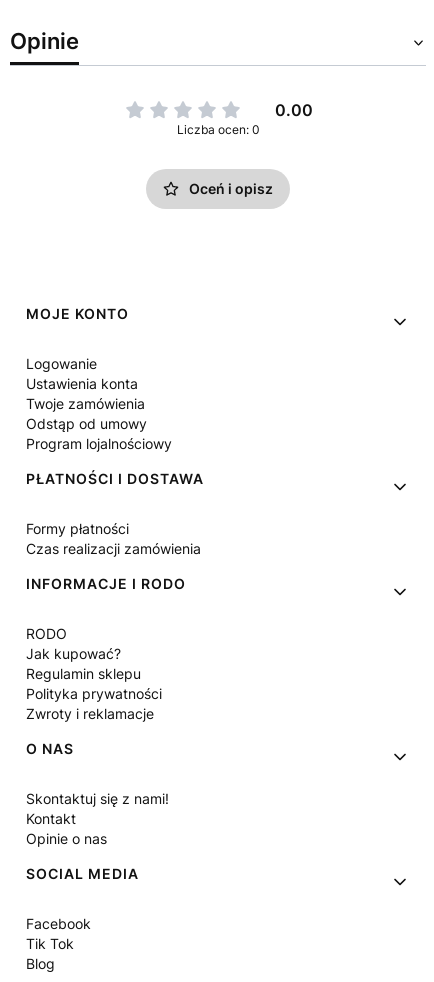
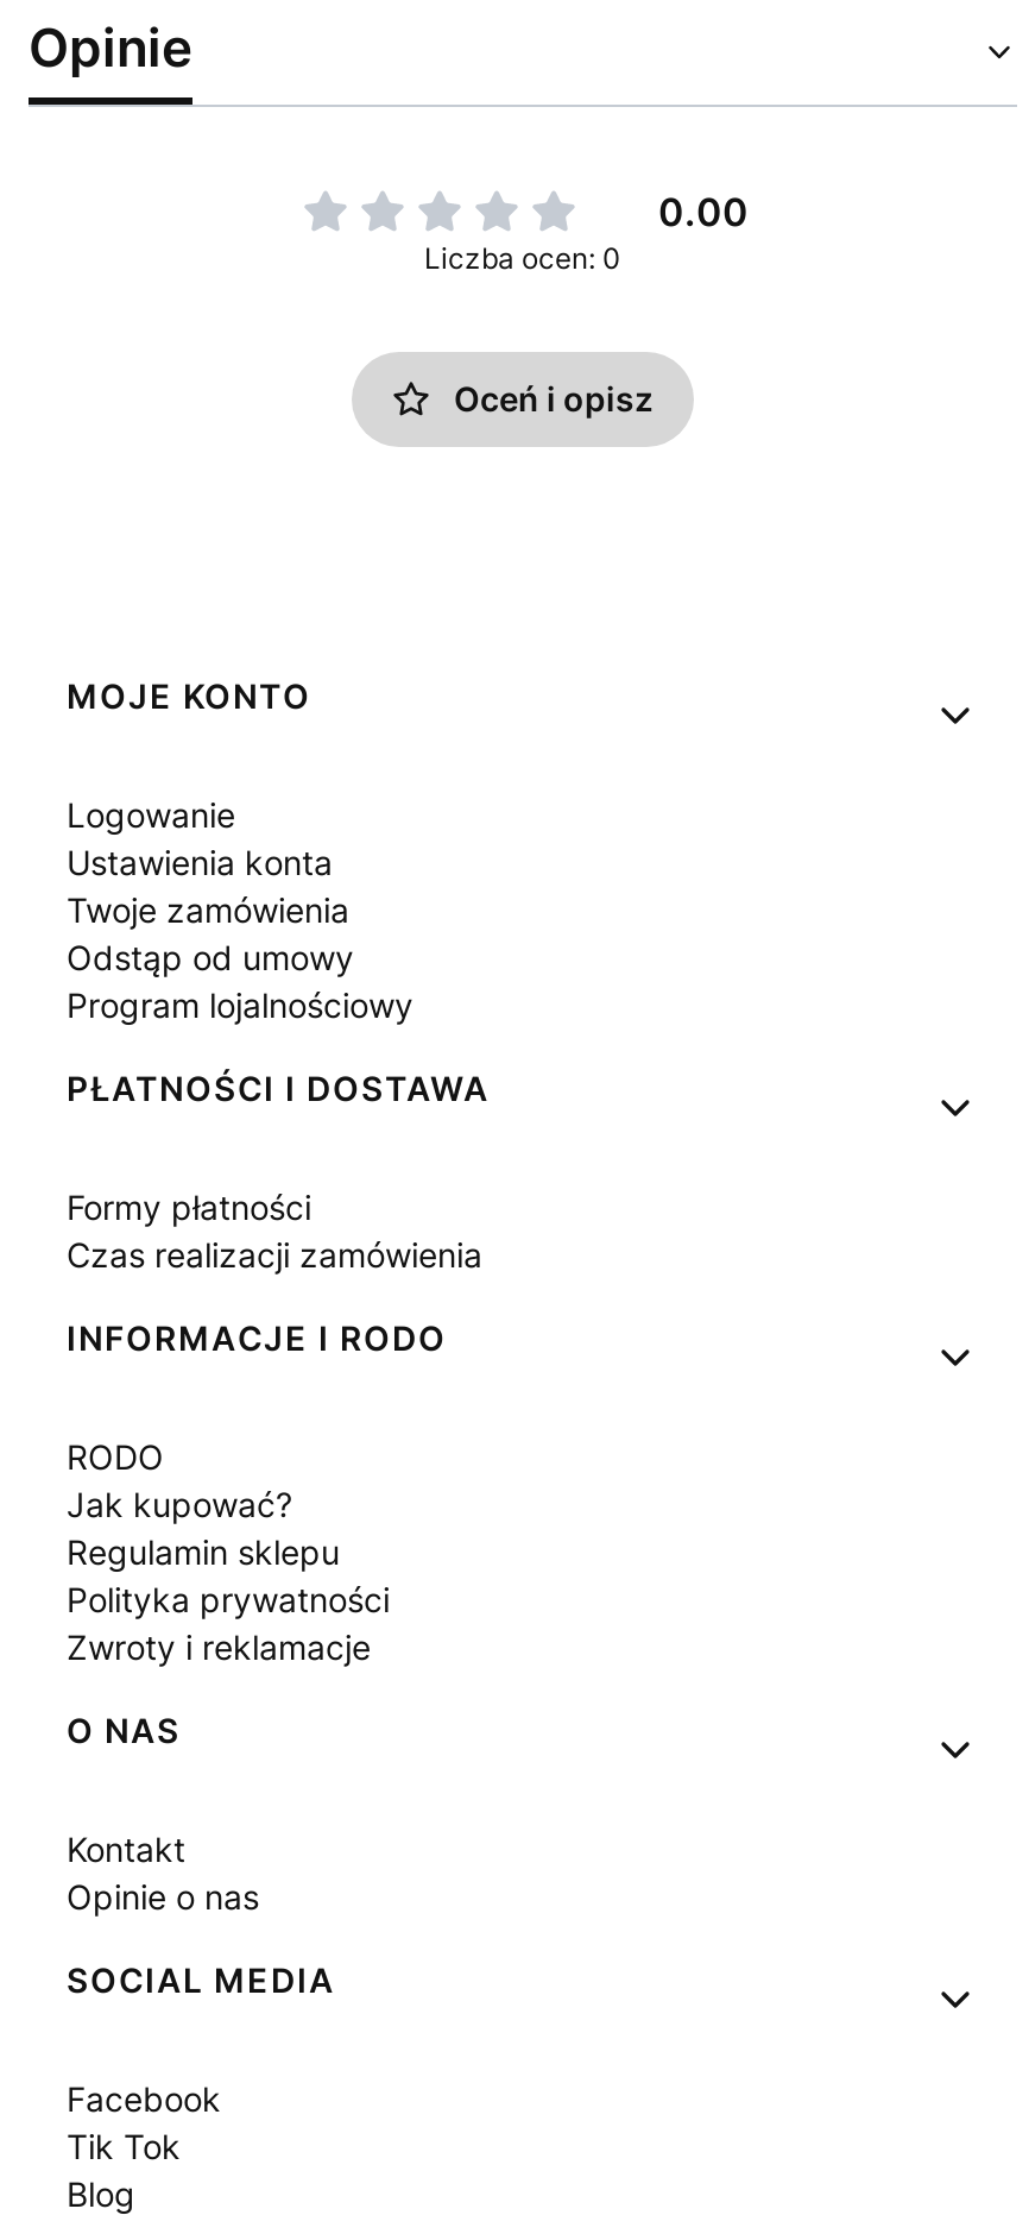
- Skontaktuj się z nami!
